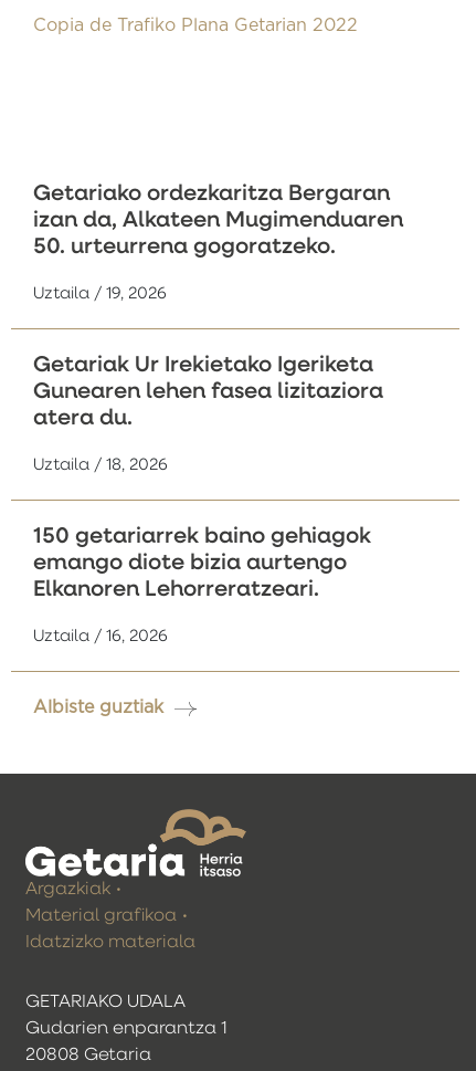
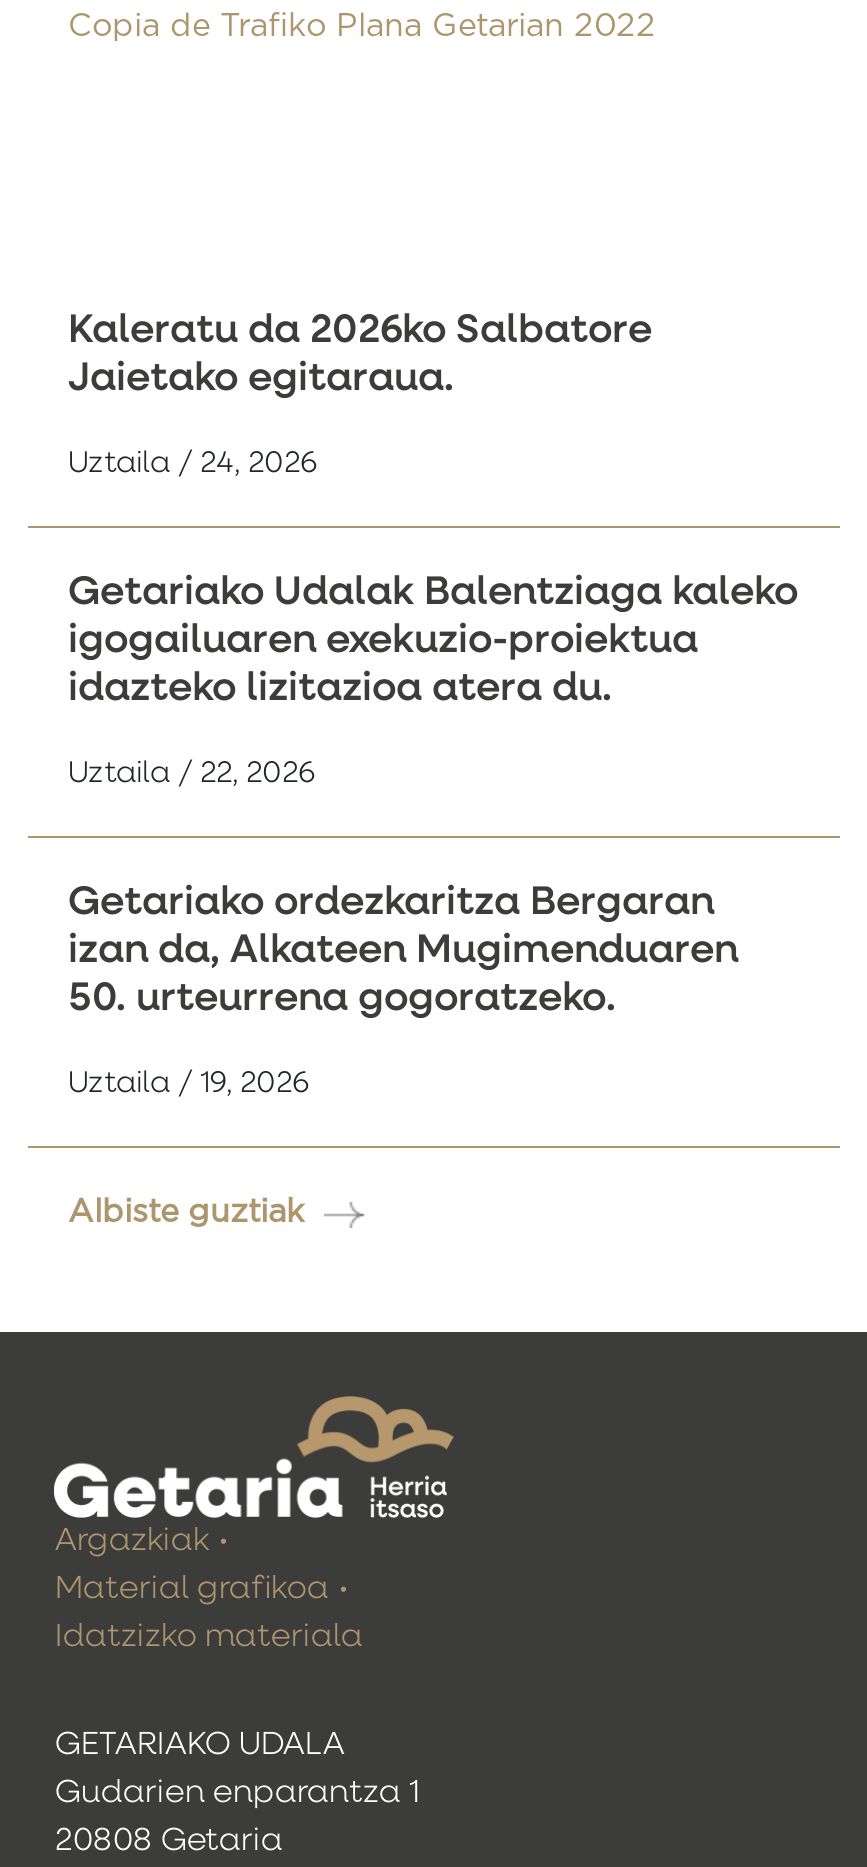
+ Kaleratu da 2026ko Salbatore
+ Jaietako egitaraua.
+ Uztaila / 24, 2026
+ Getariako Udalak Balentziaga kaleko
+ igogailuaren exekuzio-proiektua
+ idazteko lizitazioa atera du.
+ Uztaila / 22, 2026

moved down: Getariako ordezkaritza Bergaran | izan da, Alkateen Mugimenduaren | 50. urteurrena gogoratzeko. | Uztaila / 19, 2026

- Getariak Ur Irekietako Igeriketa
- Gunearen lehen fasea lizitaziora
- atera du.
- Uztaila / 18, 2026
- 150 getariarrek baino gehiagok
- emango diote bizia aurtengo
- Elkanoren Lehorreratzeari.
- Uztaila / 16, 2026
